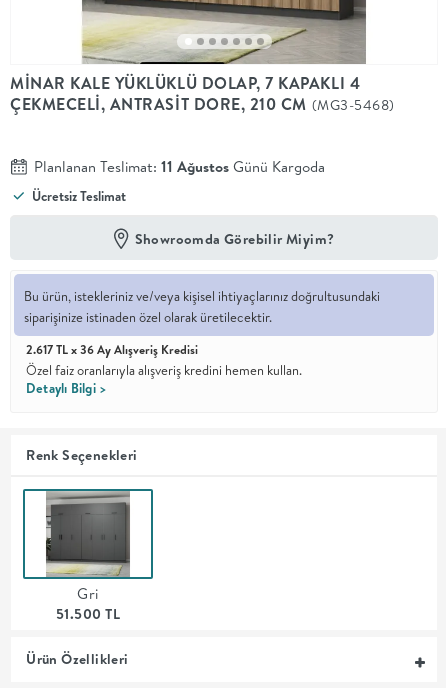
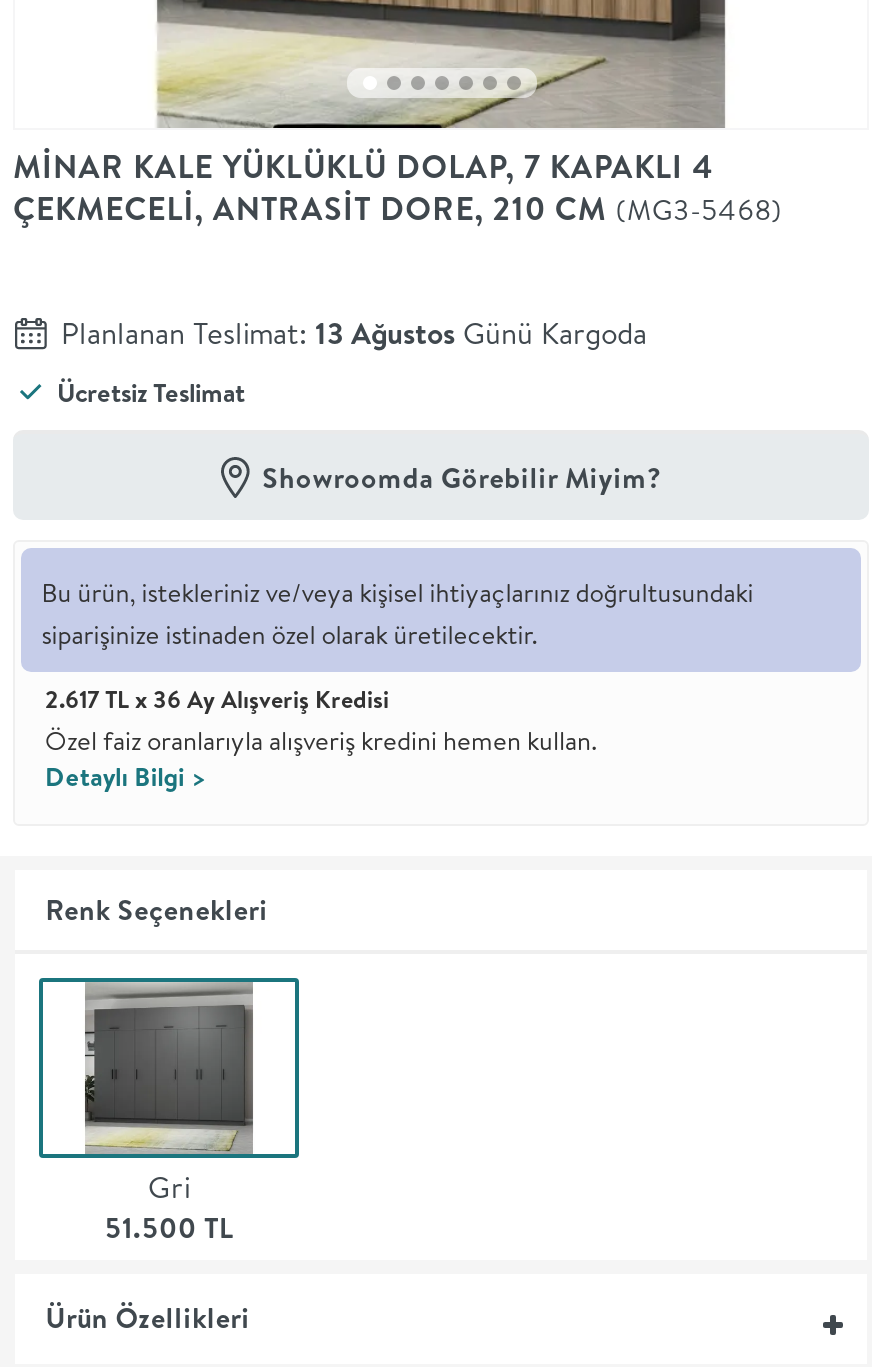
- Planlanan Teslimat: 11 Ağustos Günü Kargoda
+ Planlanan Teslimat: 13 Ağustos Günü Kargoda
